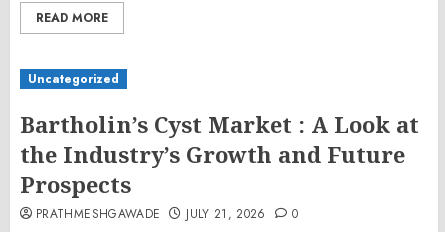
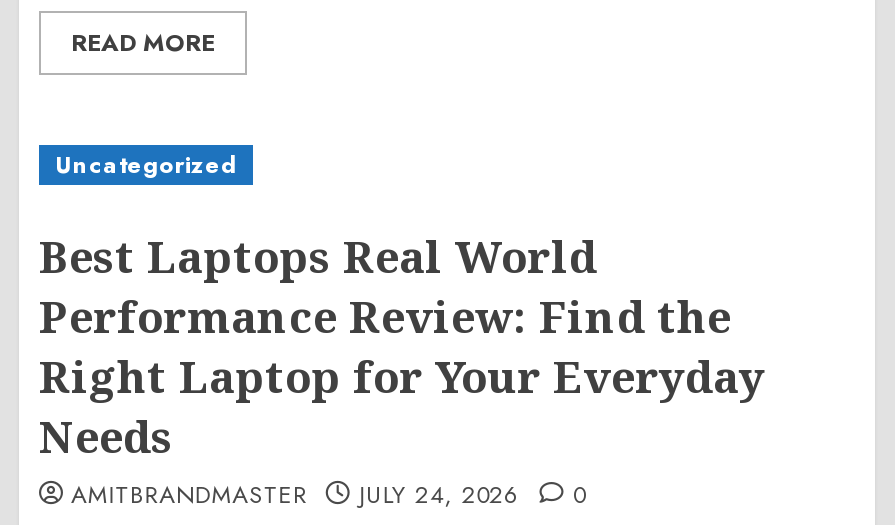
- Bartholin’s Cyst Market : A Look at
- the Industry’s Growth and Future
- Prospects
- PRATHMESHGAWADE
- JULY 21, 2026
+ Best Laptops Real World
+ Performance Review: Find the
+ Right Laptop for Your Everyday
+ Needs
+ AMITBRANDMASTER
+ JULY 24, 2026
